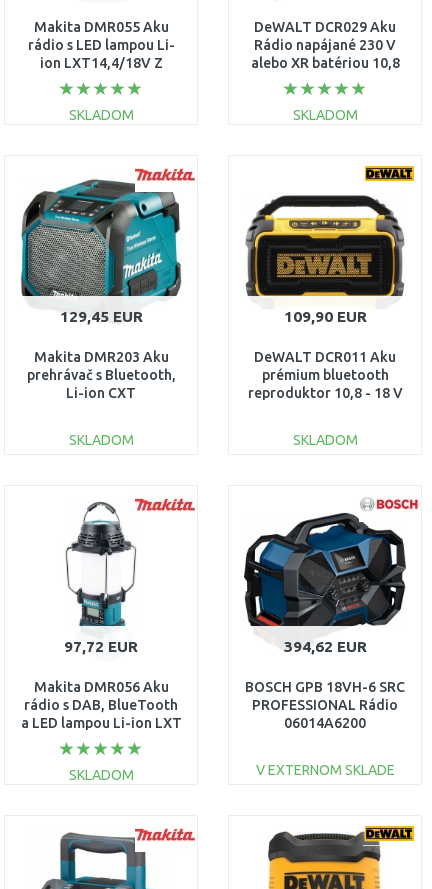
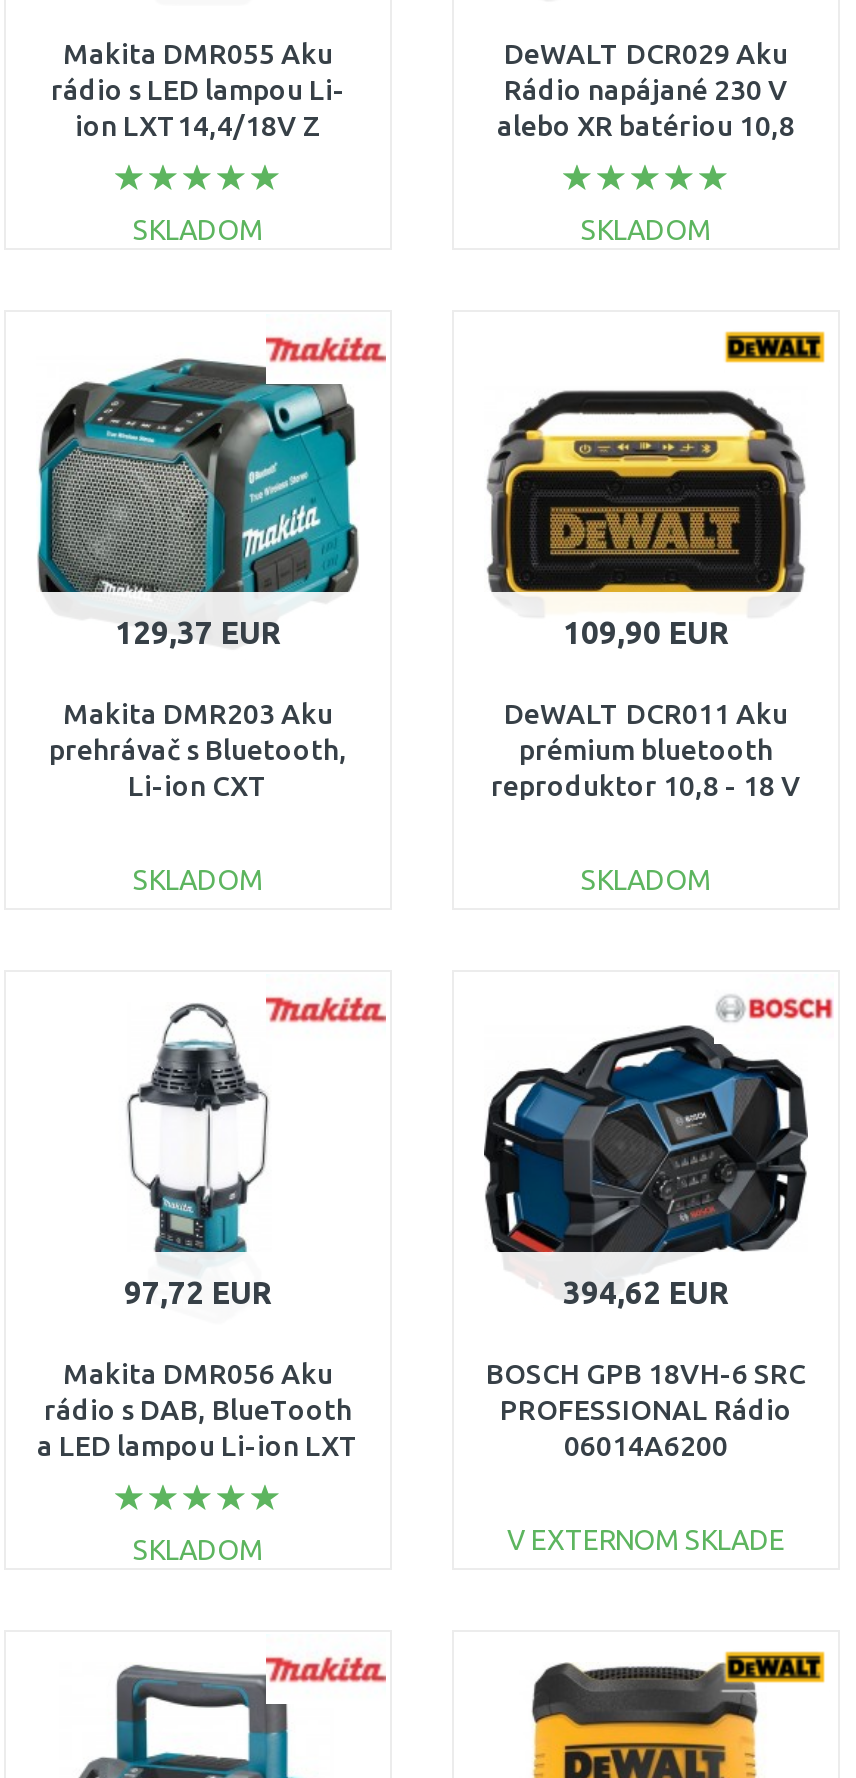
- 129,45 EUR
+ 129,37 EUR
